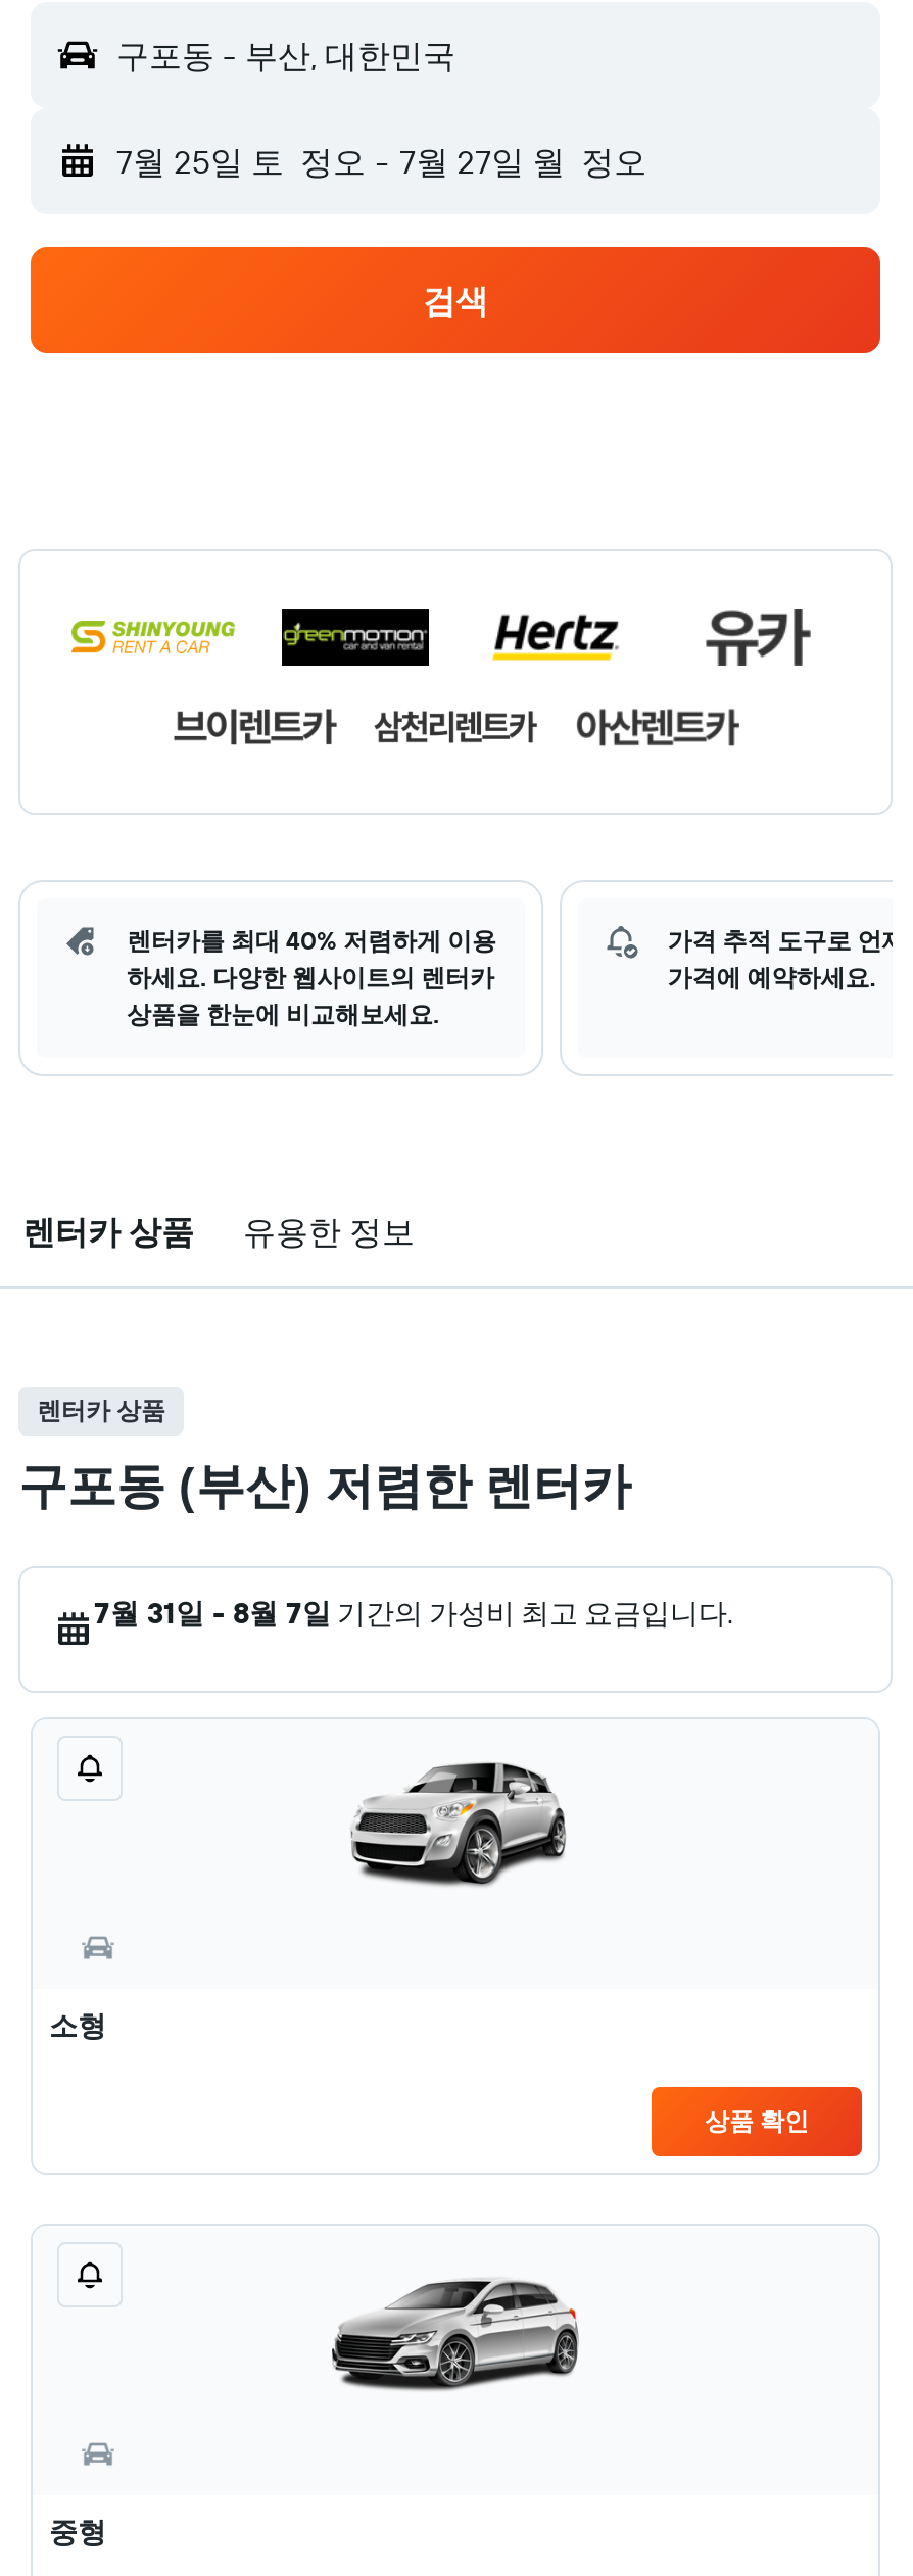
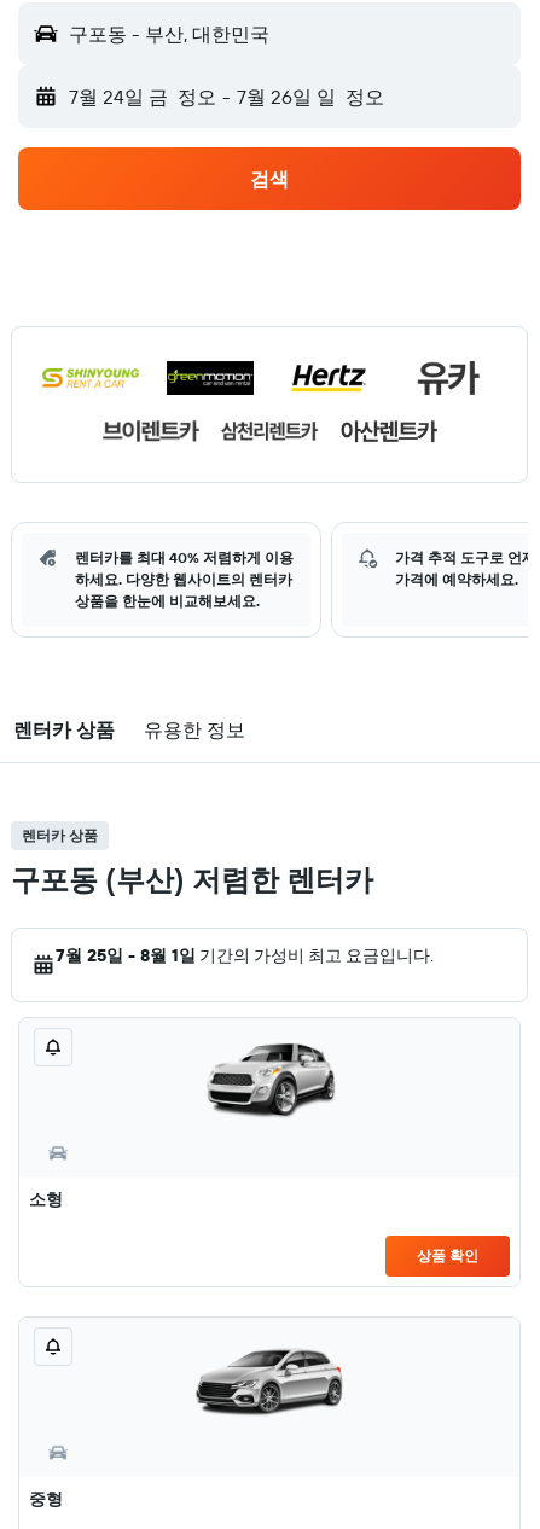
- 7월 25일 토 정오 - 7월 27일 월 정오
+ 7월 24일 금 정오 - 7월 26일 일 정오

- 7월 31일 - 8월 7일 기간의 가성비 최고 요금입니다.
+ 7월 25일 - 8월 1일 기간의 가성비 최고 요금입니다.
